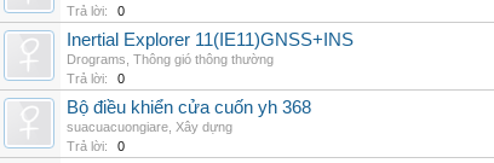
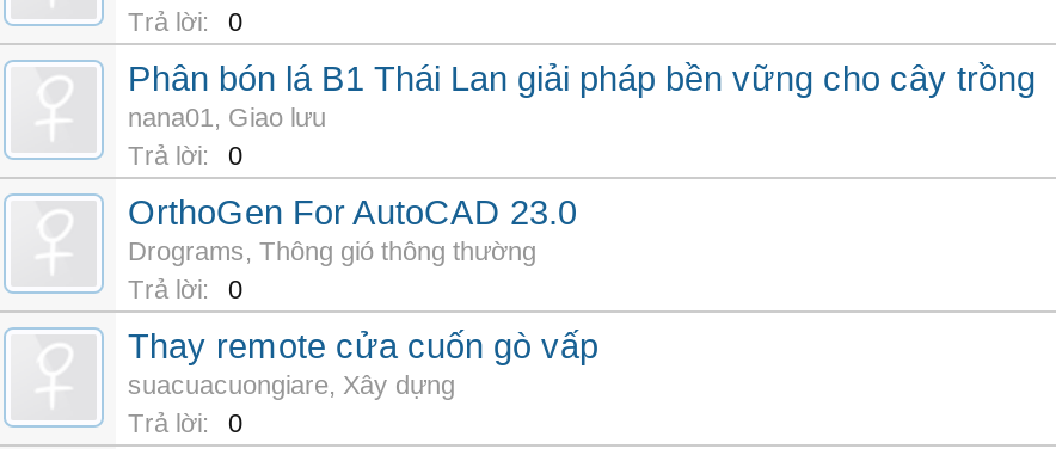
- Inertial Explorer 11(IE11)GNSS+INS
+ Phân bón lá B1 Thái Lan giải pháp bền vững cho cây trồng
+ nana01, Giao lưu
+ Trả lời:
+ 0
+ OrthoGen For AutoCAD 23.0

- Bộ điều khiển cửa cuốn yh 368
+ Thay remote cửa cuốn gò vấp
